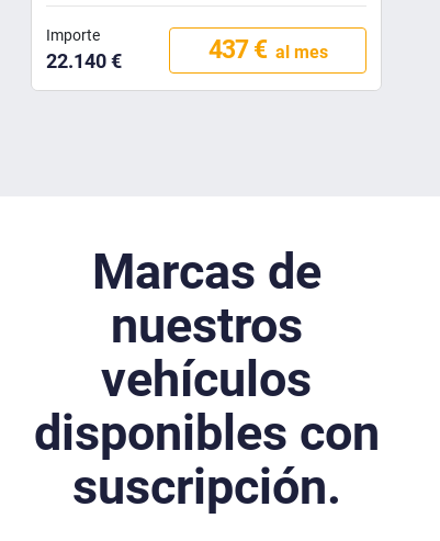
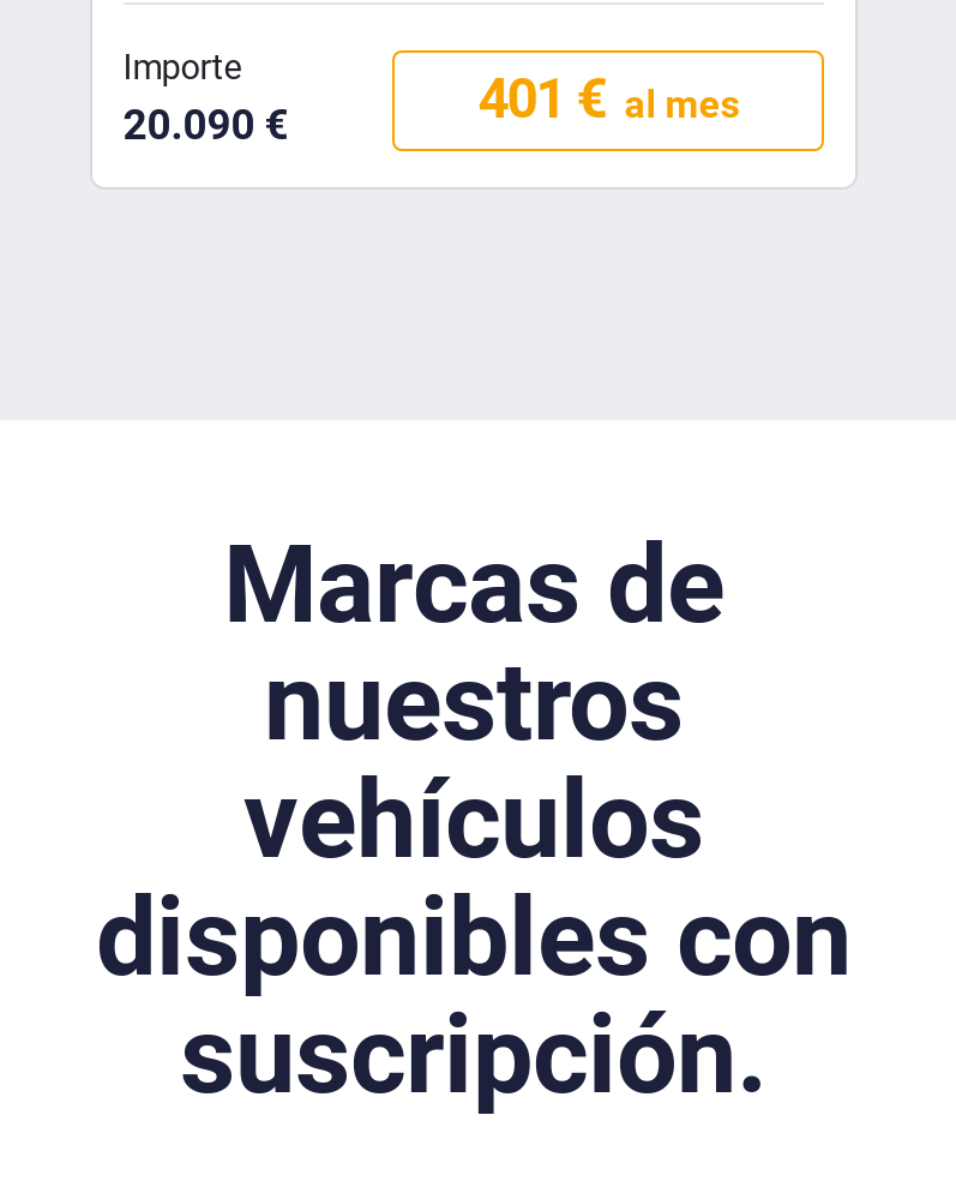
- 437 € al mes
+ 401 € al mes

- 22.140 €
+ 20.090 €
